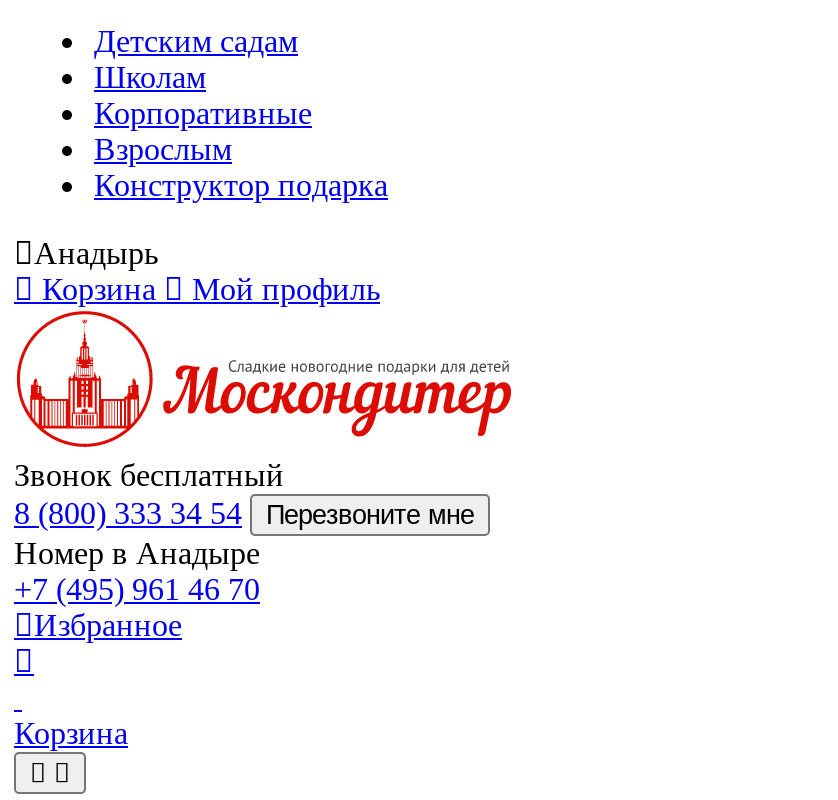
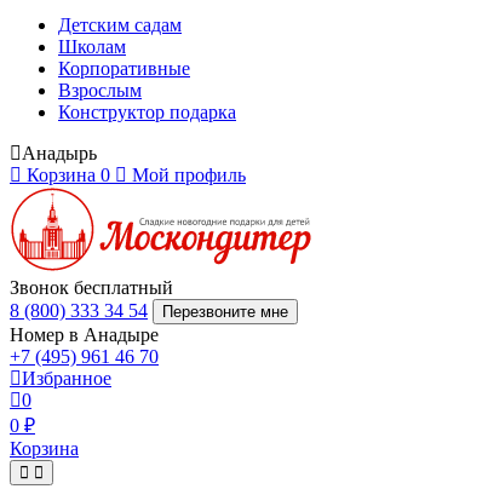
- Корзина
+ Корзина 0

+ 0
+ 0 ₽
